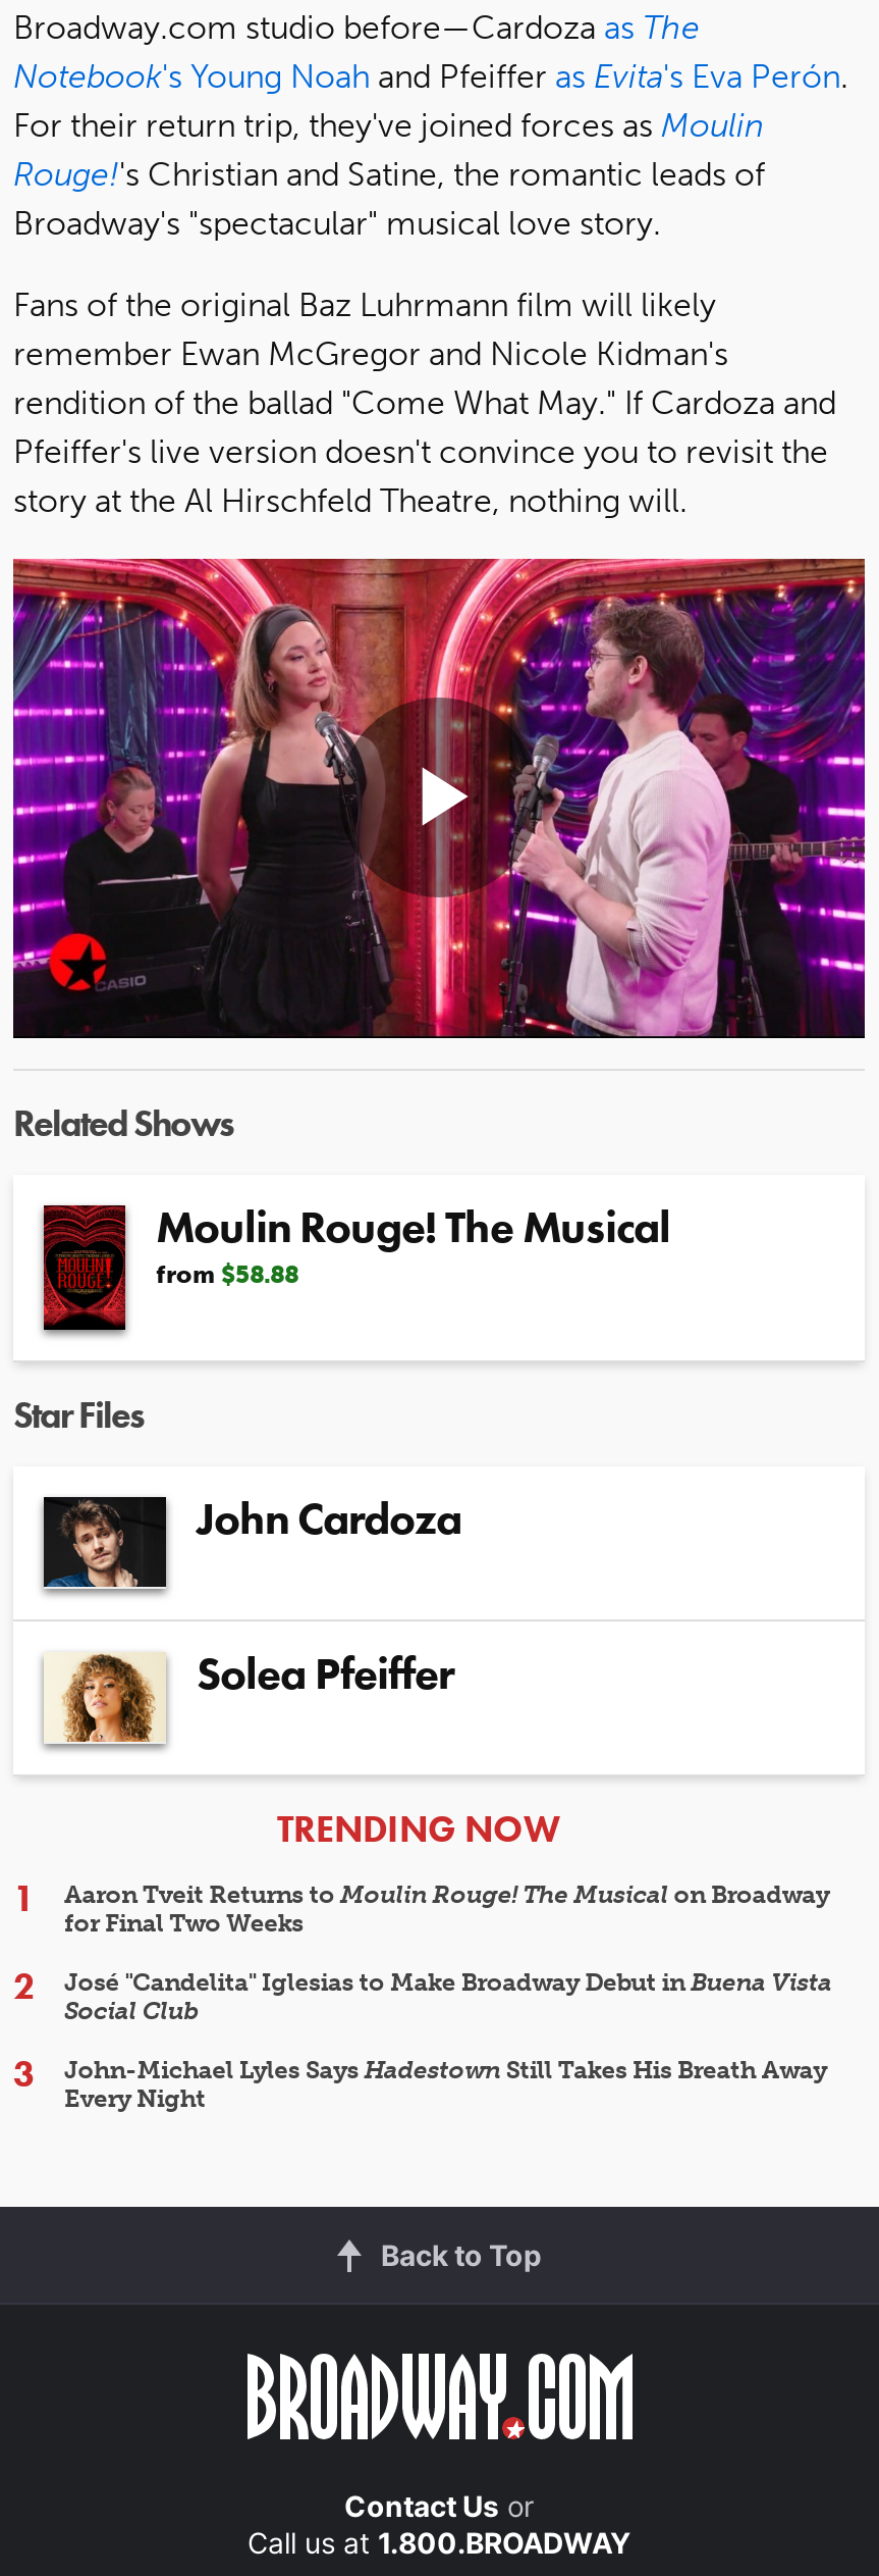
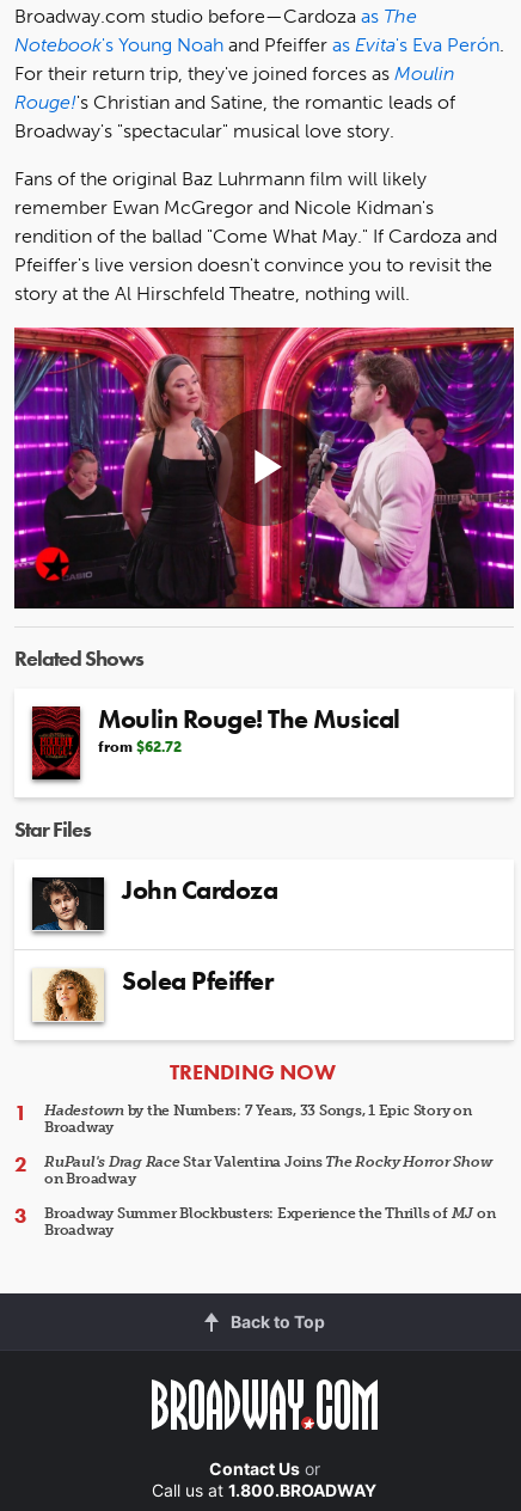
- from $58.88
+ from $62.72

- Aaron Tveit Returns to Moulin Rouge! The Musical on Broadway
- for Final Two Weeks
+ Hadestown by the Numbers: 7 Years, 33 Songs, 1 Epic Story on
+ Broadway

- José "Candelita" Iglesias to Make Broadway Debut in Buena Vista
- Social Club
+ RuPaul's Drag Race Star Valentina Joins The Rocky Horror Show
+ on Broadway

- John-Michael Lyles Says Hadestown Still Takes His Breath Away
- Every Night
+ Broadway Summer Blockbusters: Experience the Thrills of MJ on
+ Broadway
